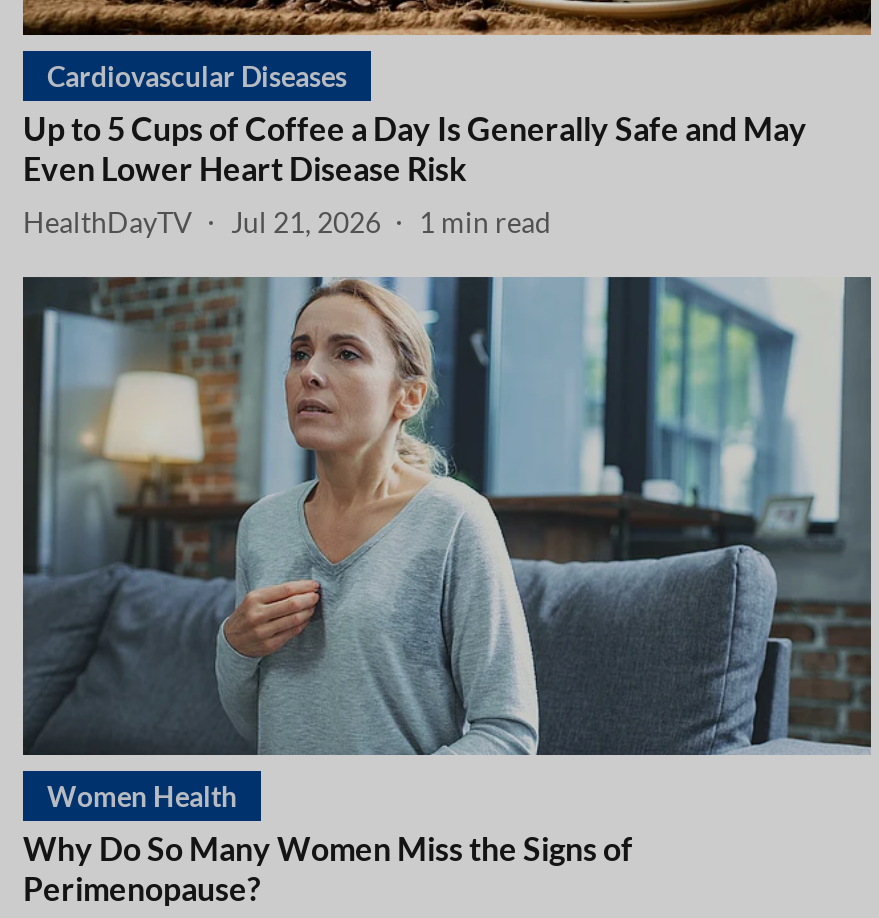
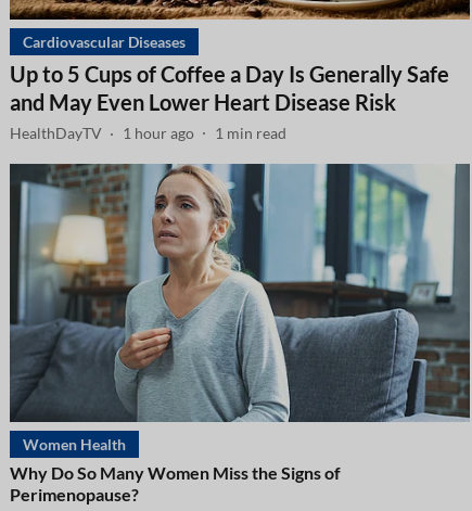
- HealthDayTV Jul 21, 2026 1 min read
+ HealthDayTV 1 hour ago 1 min read
